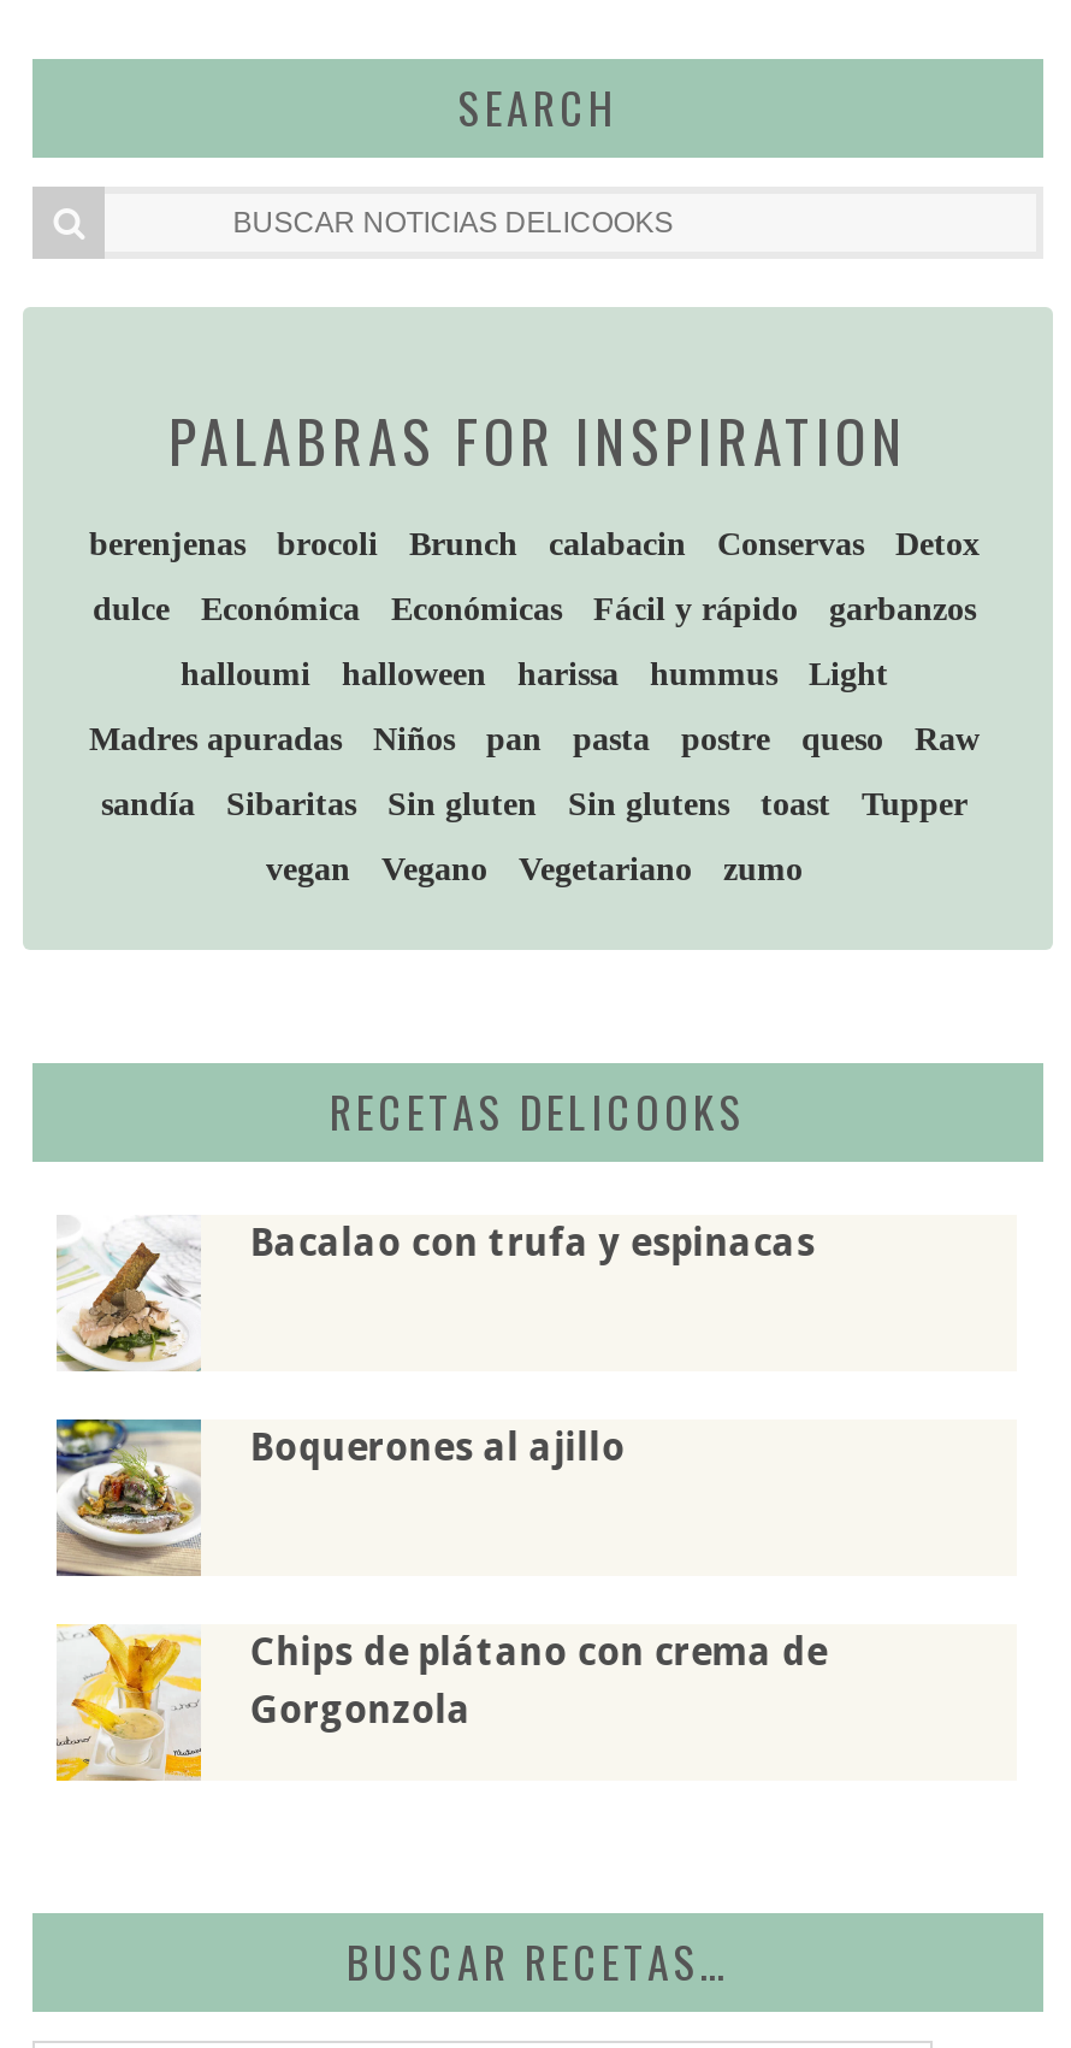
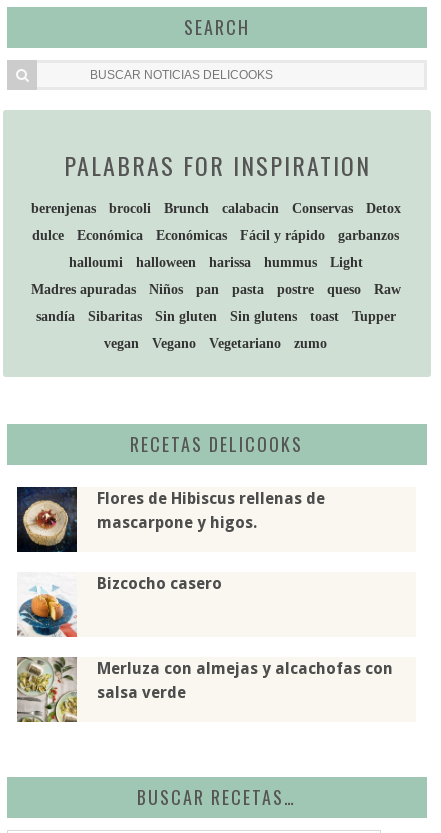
- [image]
- Bacalao con trufa y espinacas
+ [image]
+ Flores de Hibiscus rellenas de
+ mascarpone y higos.

- [image]
- Boquerones al ajillo
+ [image]
+ Bizcocho casero

- [image]
- Chips de plátano con crema de
- Gorgonzola
+ [image]
+ Merluza con almejas y alcachofas con
+ salsa verde
